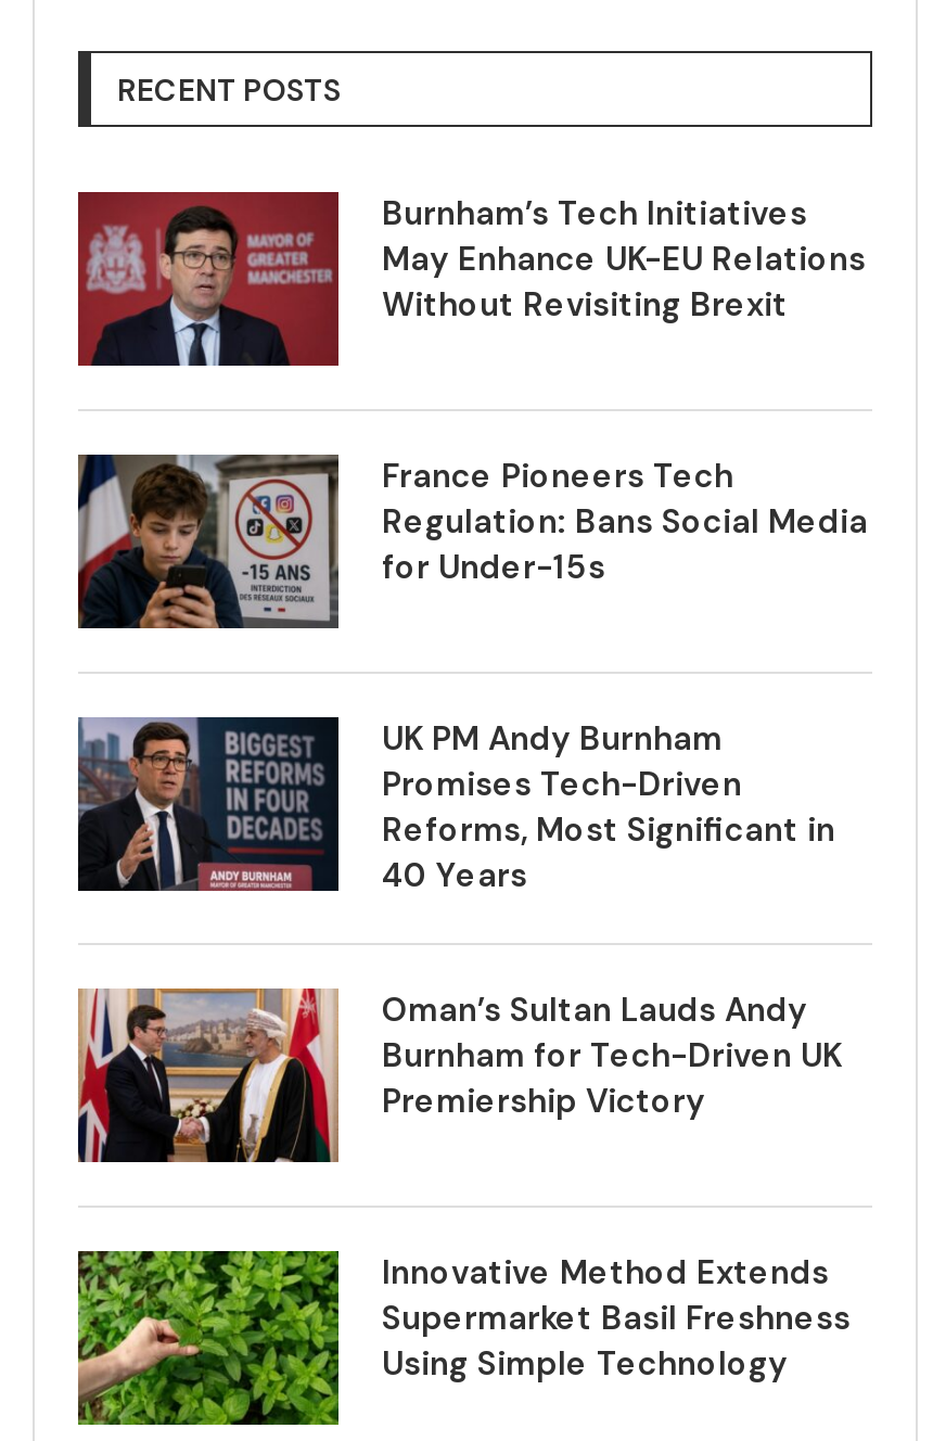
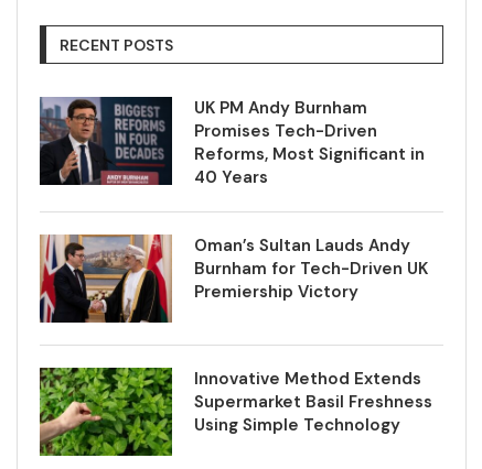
- [image]
- Burnham’s Tech Initiatives
- May Enhance UK-EU Relations
- Without Revisiting Brexit

- [image]
- France Pioneers Tech
- Regulation: Bans Social Media
- for Under-15s
